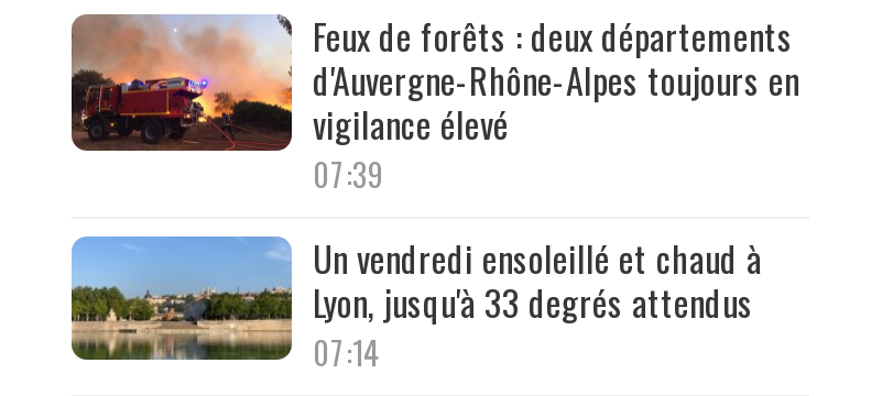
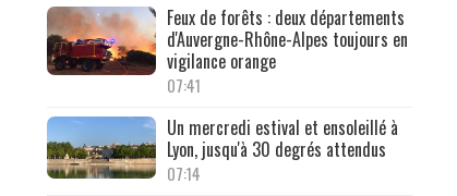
- vigilance élevé
+ vigilance orange

- 07:39
+ 07:41

- Un vendredi ensoleillé et chaud à
+ Un mercredi estival et ensoleillé à

- Lyon, jusqu'à 33 degrés attendus
+ Lyon, jusqu'à 30 degrés attendus
